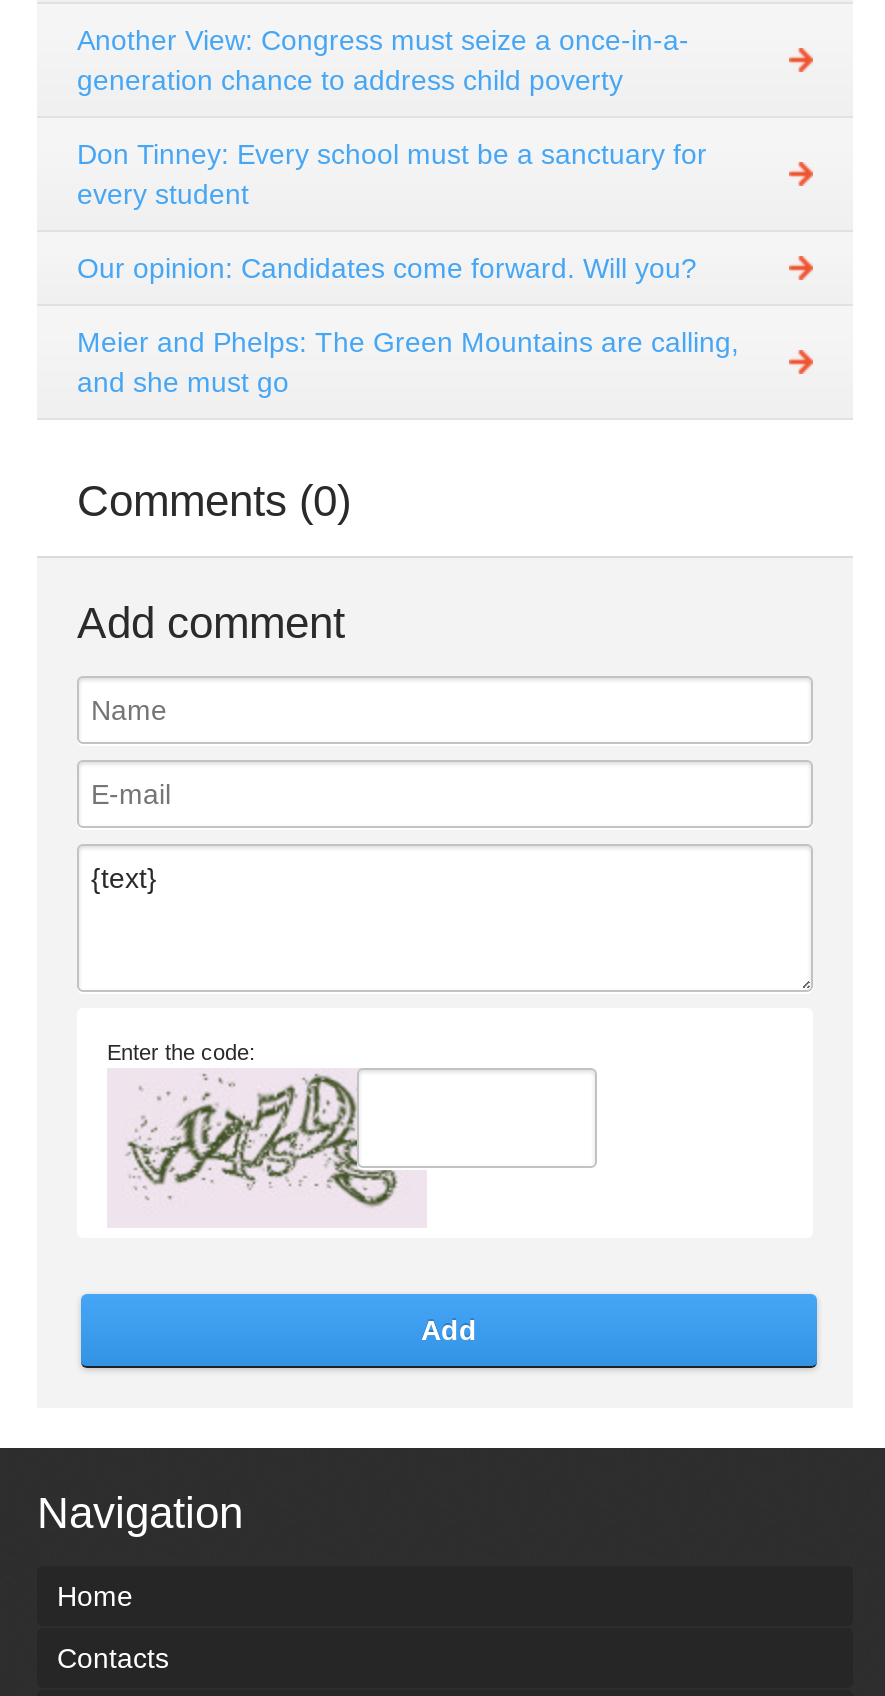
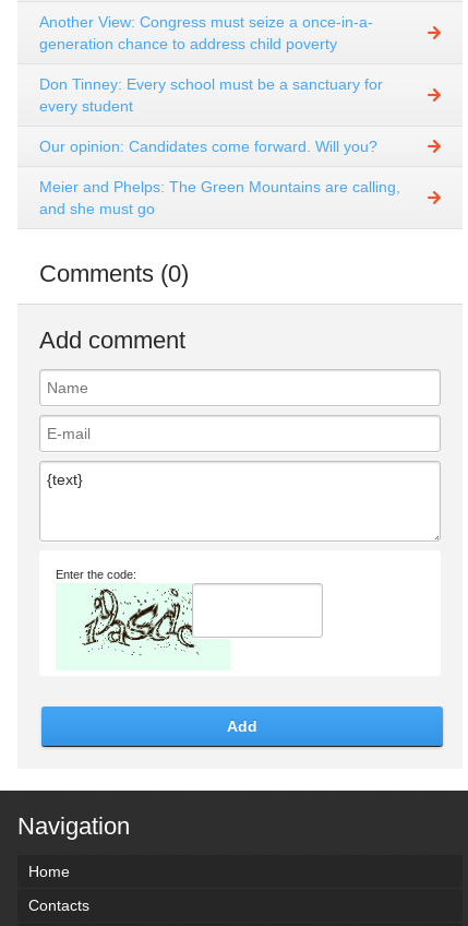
- [image]
+ [image]
